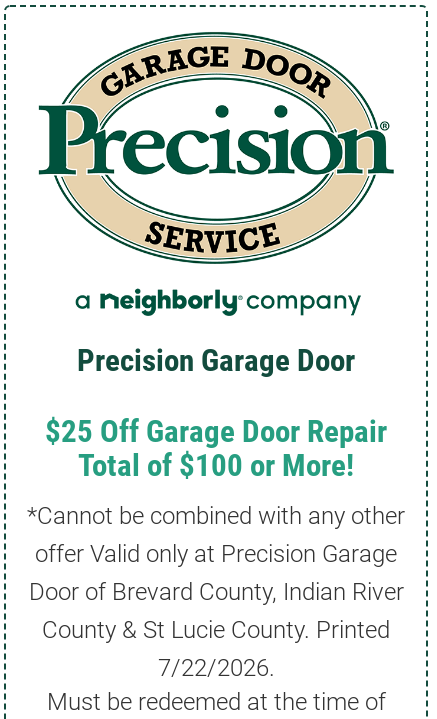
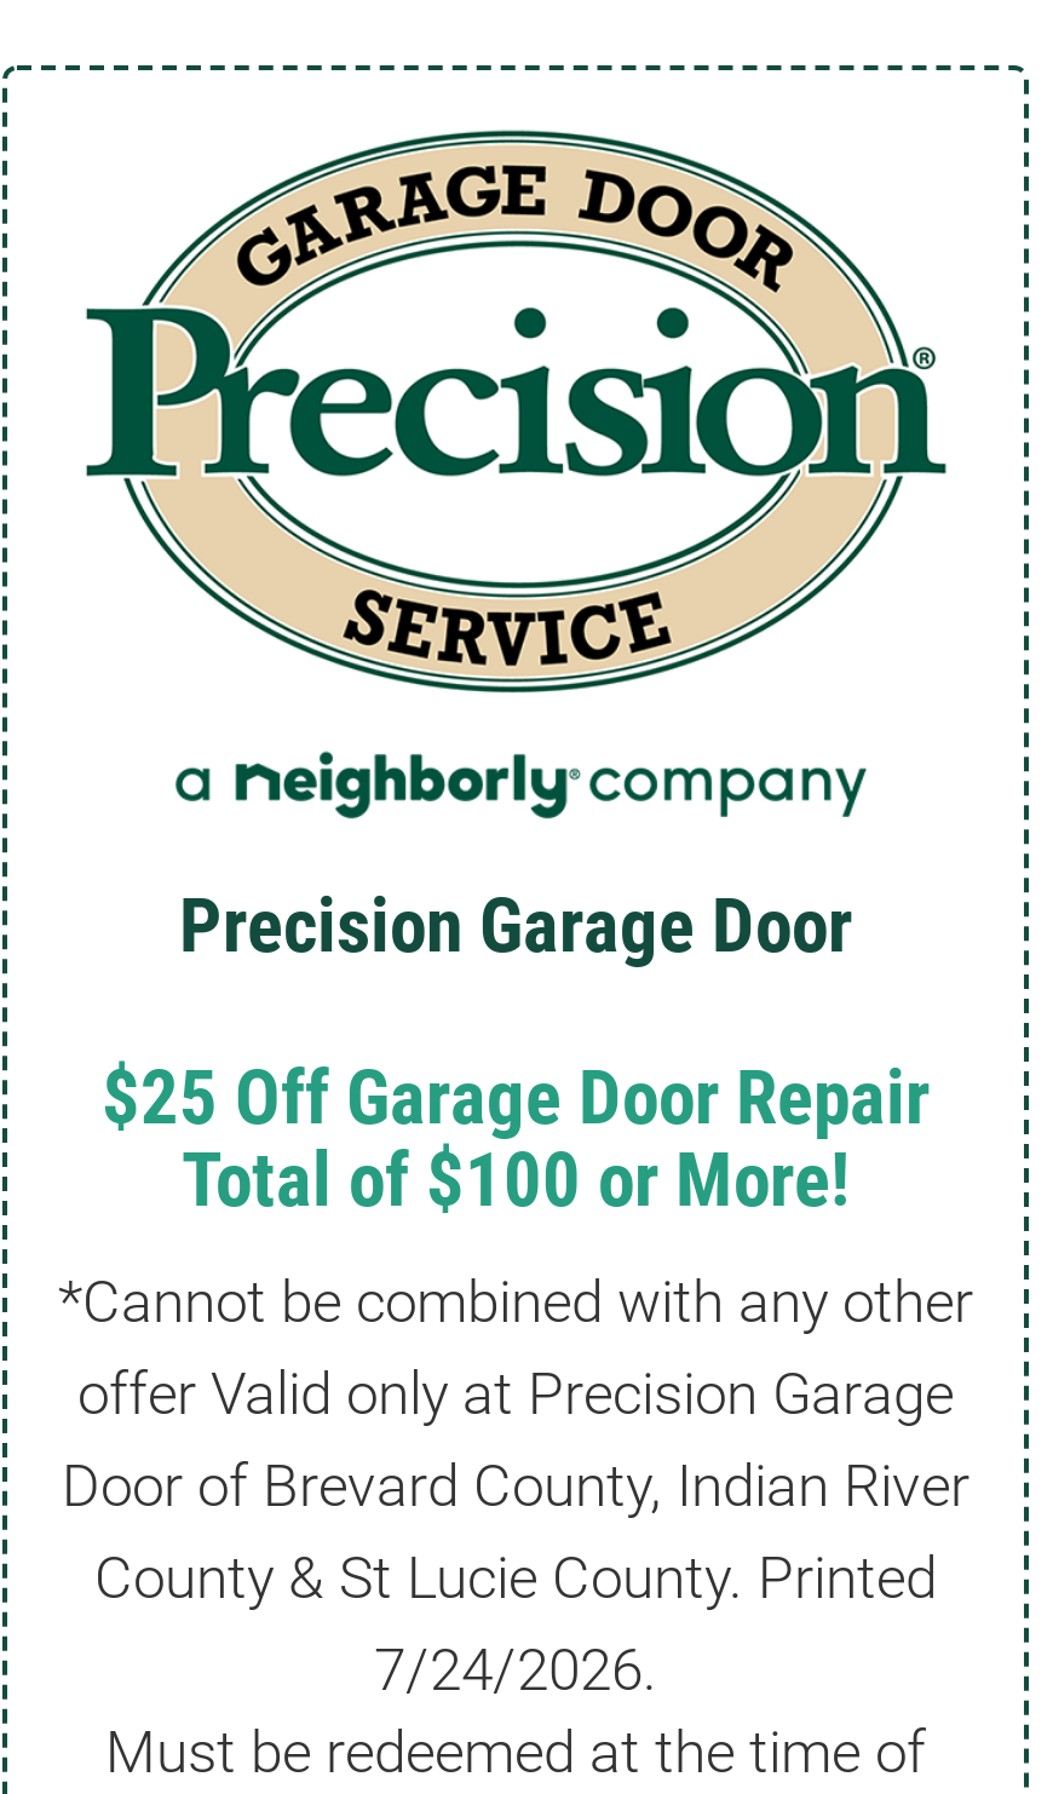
- 7/22/2026.
+ 7/24/2026.
